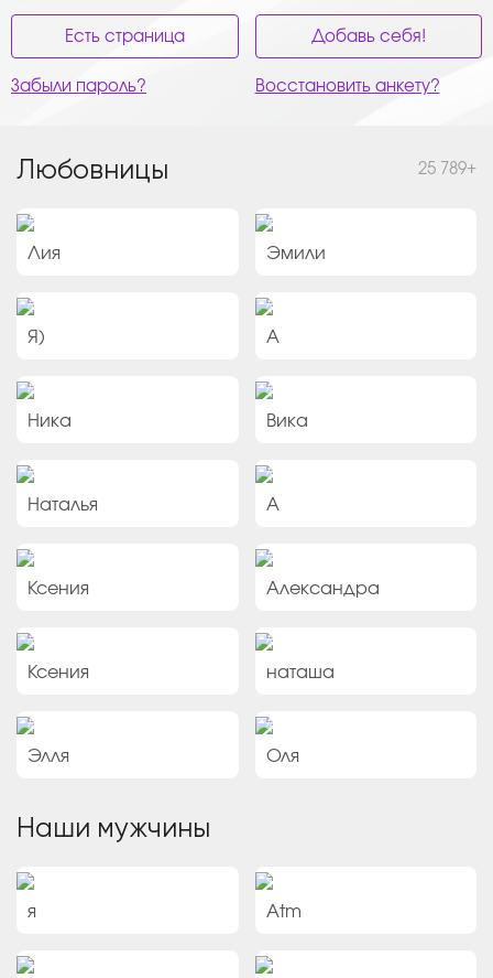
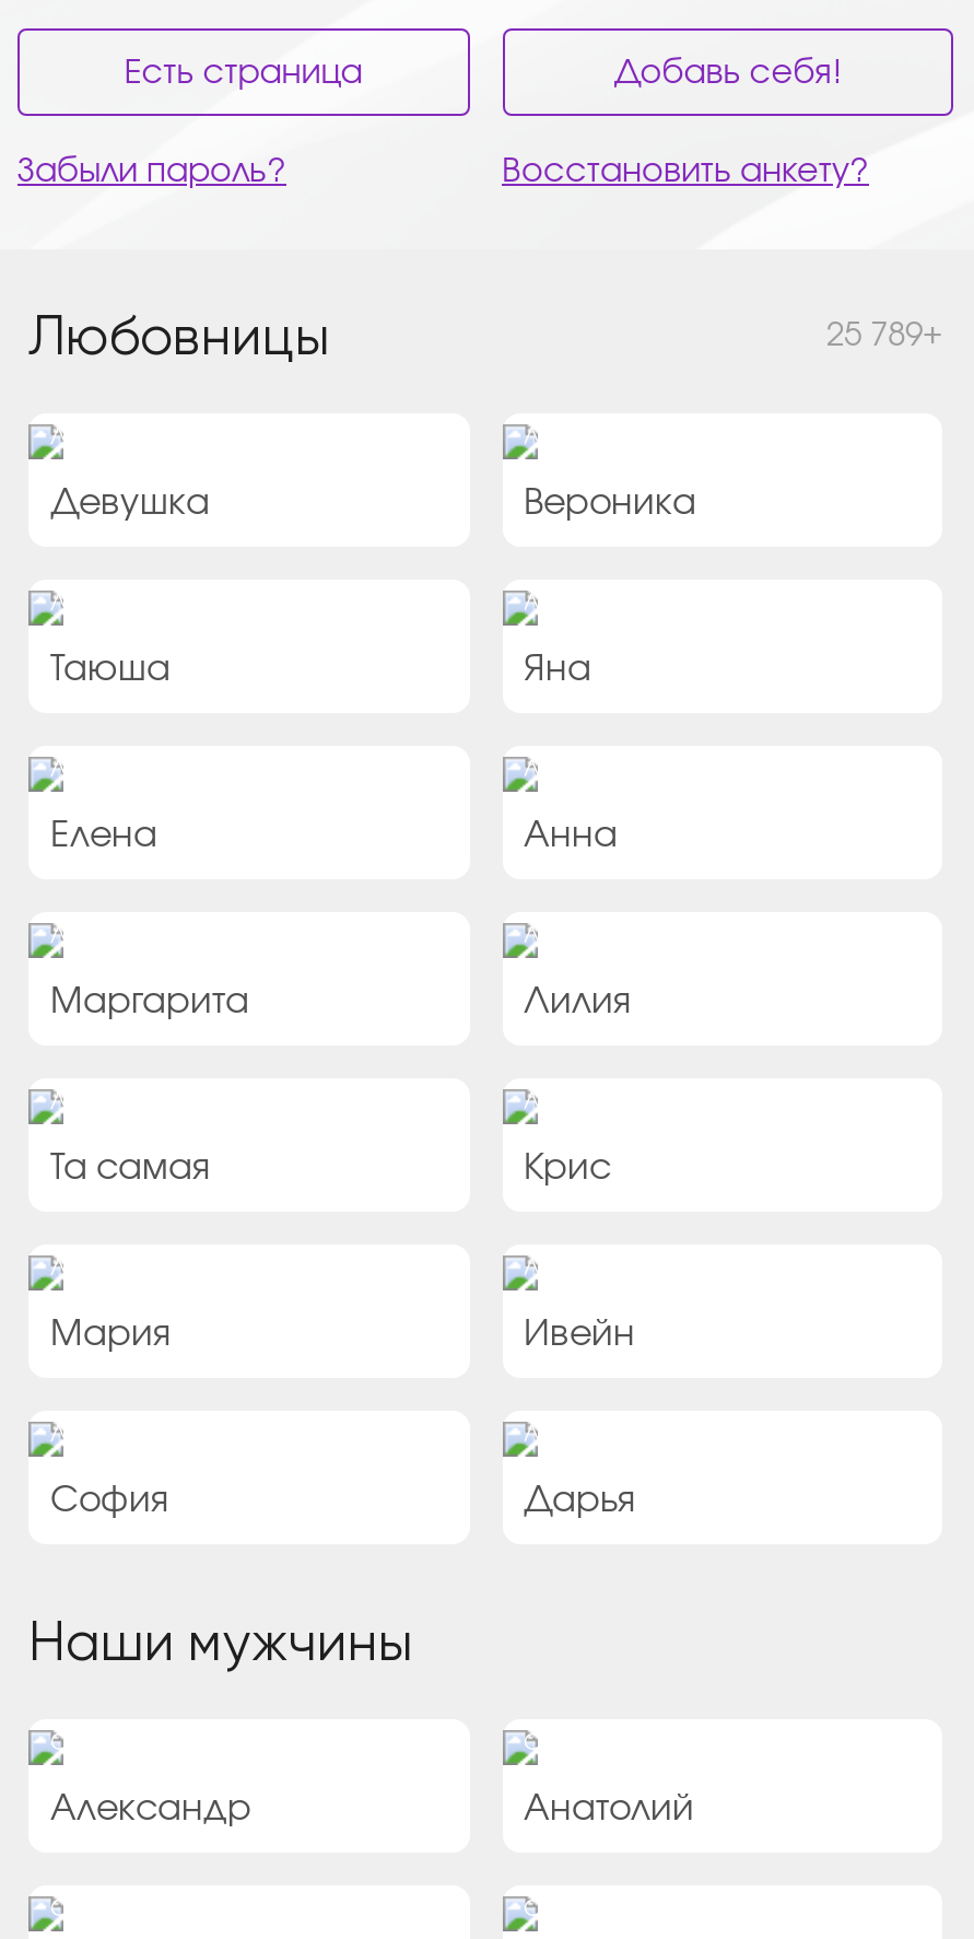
- Лия
+ Девушка

- Эмили
+ Вероника

- Я)
+ Таюша

- А
+ Яна

- Ника
+ Елена

- Вика
+ Анна

- Наталья
+ Маргарита

- А
+ Лилия

- Ксения
+ Та самая

- Александра
+ Крис

- Ксения
+ Мария

- наташа
+ Ивейн

- Элля
+ София

- Оля
+ Дарья

- я
+ Александр

- Atm
+ Анатолий
